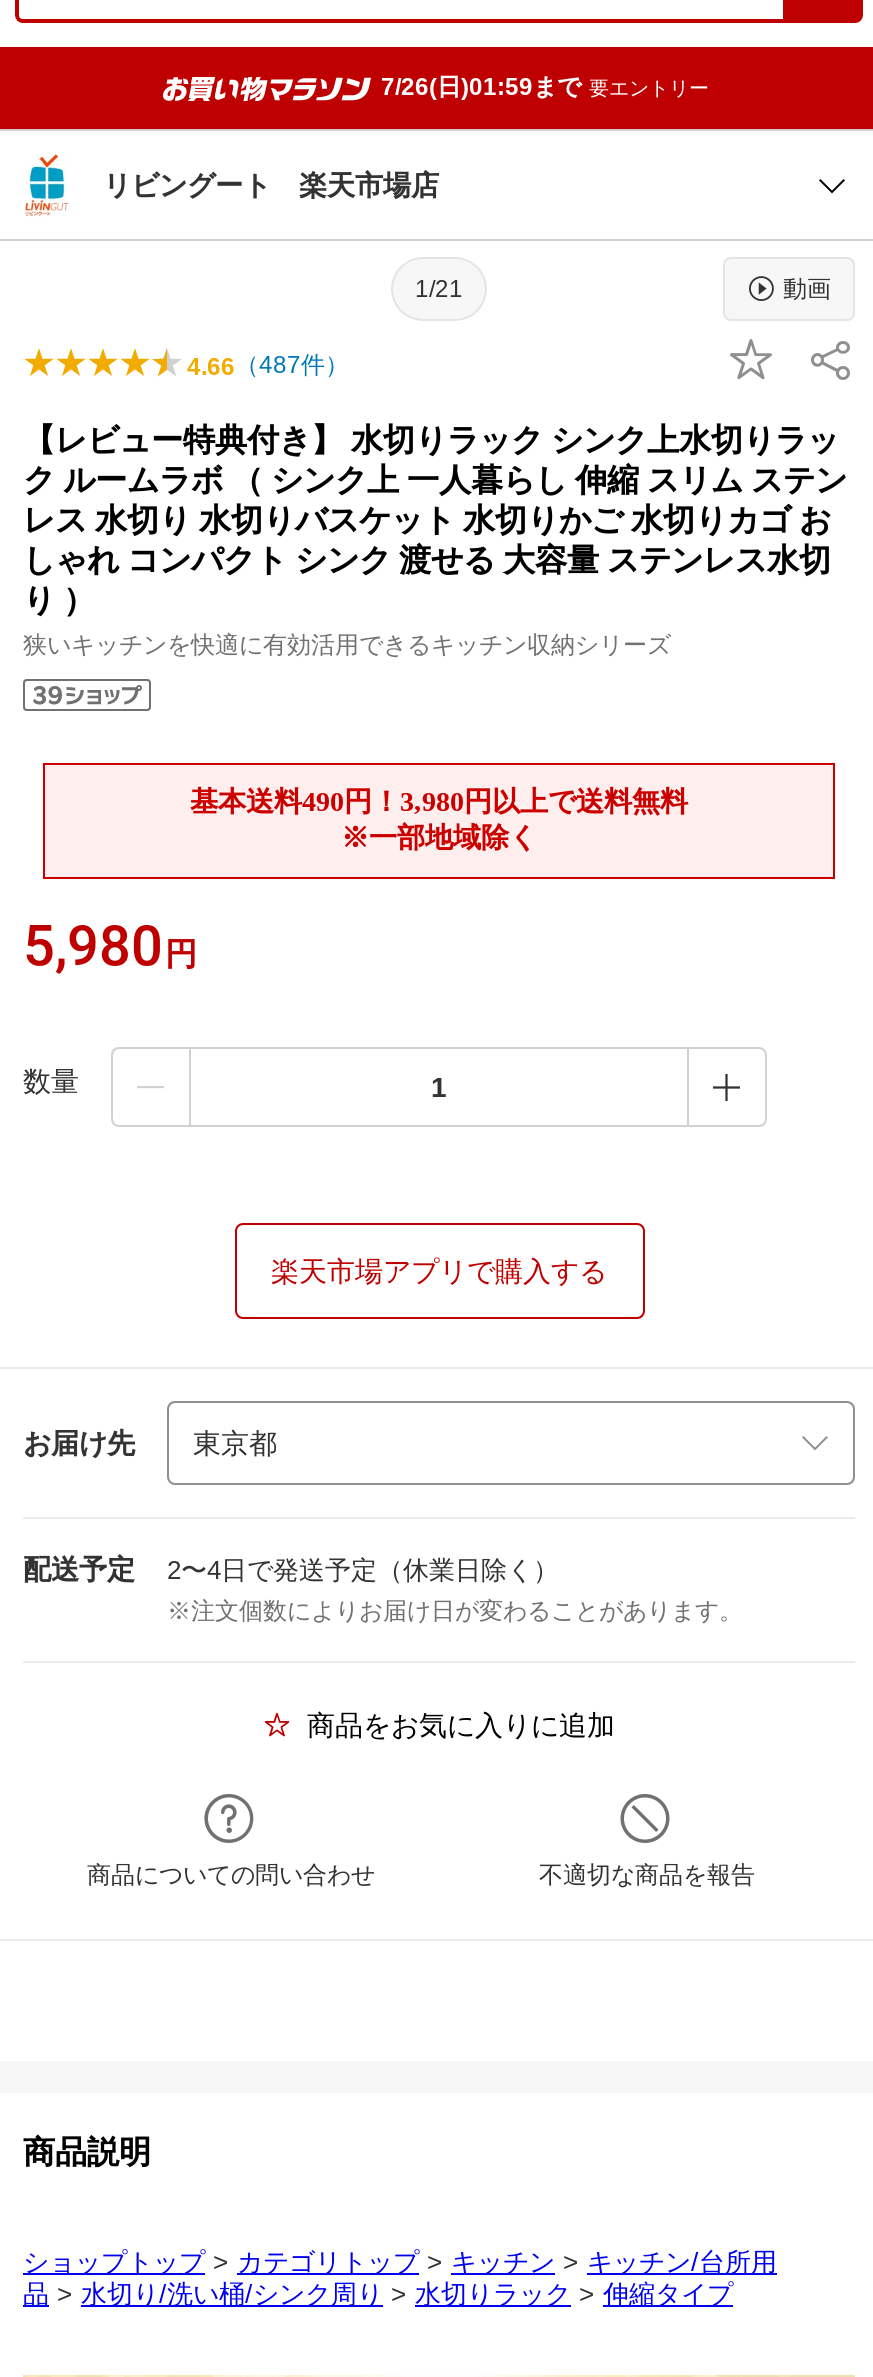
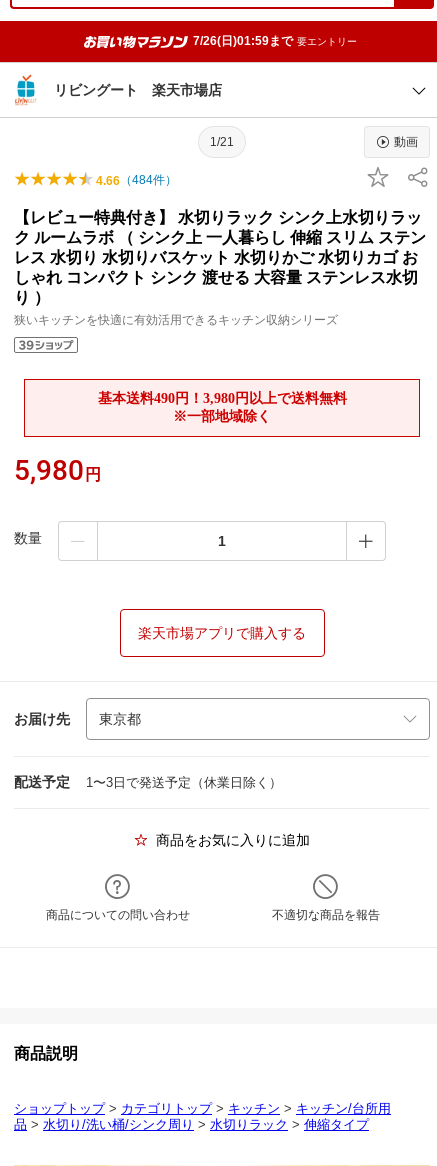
- 4.66（487件）
+ 4.66（484件）

- 2〜4日で発送予定（休業日除く）
- ※注文個数によりお届け日が変わることがあります。
+ 1〜3日で発送予定（休業日除く）
